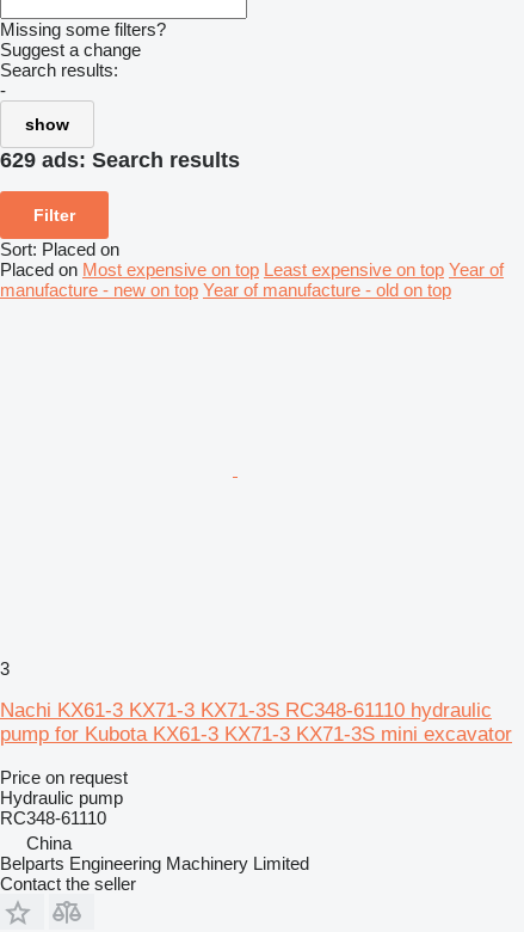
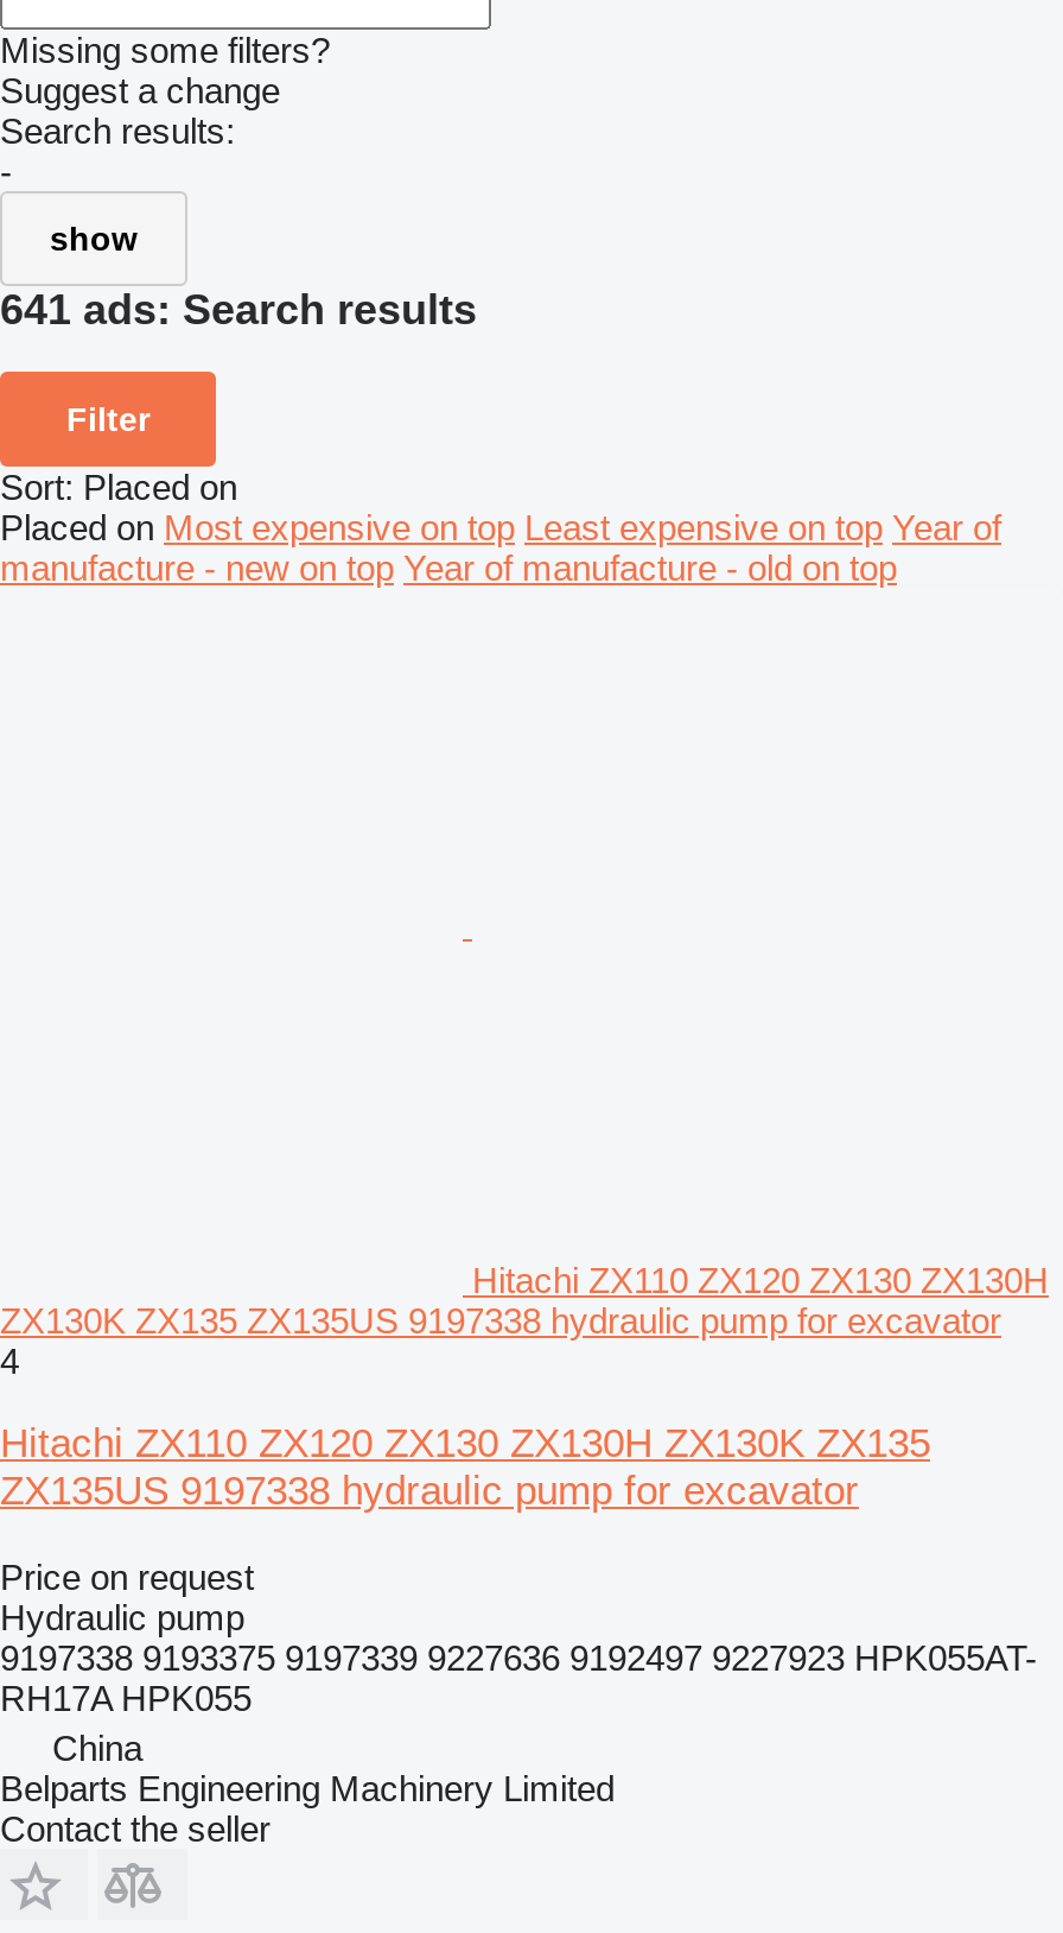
- 629 ads: Search results
+ 641 ads: Search results

- 3
+ Hitachi ZX110 ZX120 ZX130 ZX130H
+ ZX130K ZX135 ZX135US 9197338 hydraulic pump for excavator
+ 4

- Nachi KX61-3 KX71-3 KX71-3S RC348-61110 hydraulic
- pump for Kubota KX61-3 KX71-3 KX71-3S mini excavator
+ Hitachi ZX110 ZX120 ZX130 ZX130H ZX130K ZX135
+ ZX135US 9197338 hydraulic pump for excavator

- RC348-61110
+ 9197338 9193375 9197339 9227636 9192497 9227923 HPK055AT-
+ RH17A HPK055
